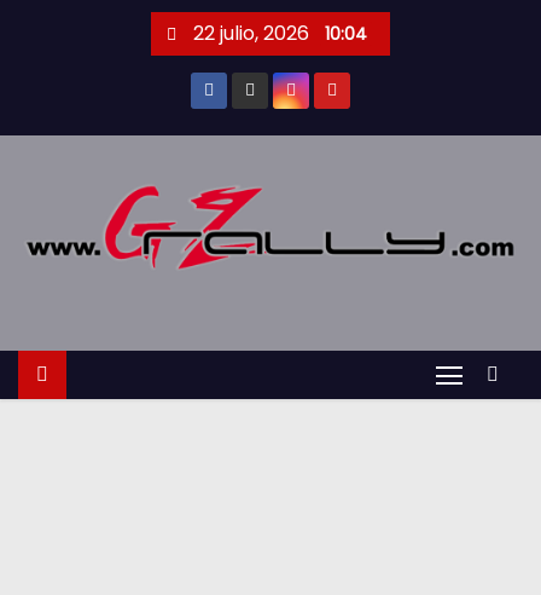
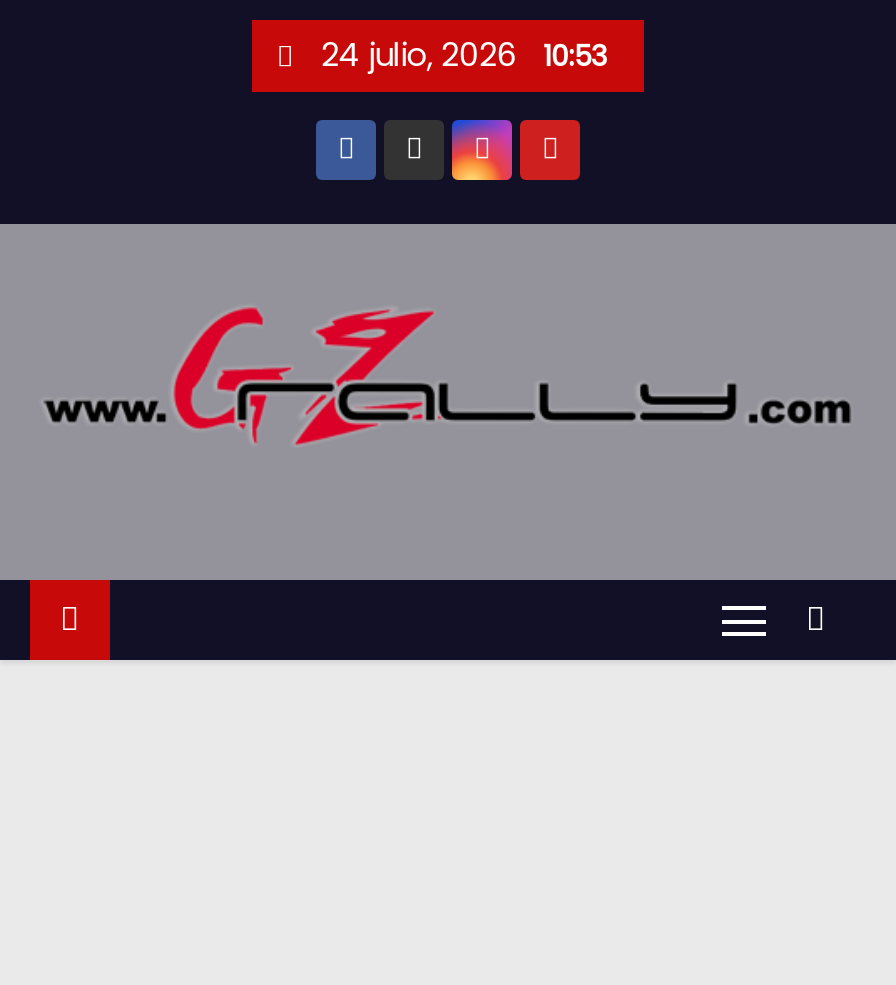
- 22 julio, 2026 10:04
+ 24 julio, 2026 10:53
